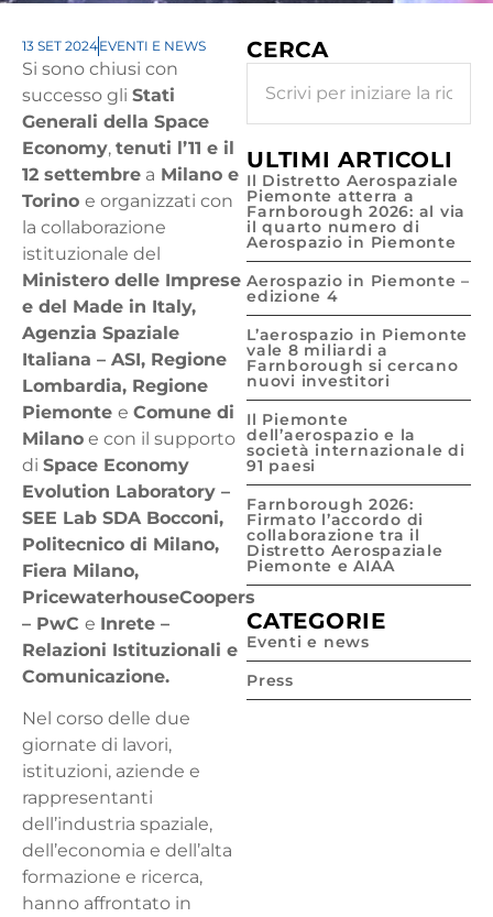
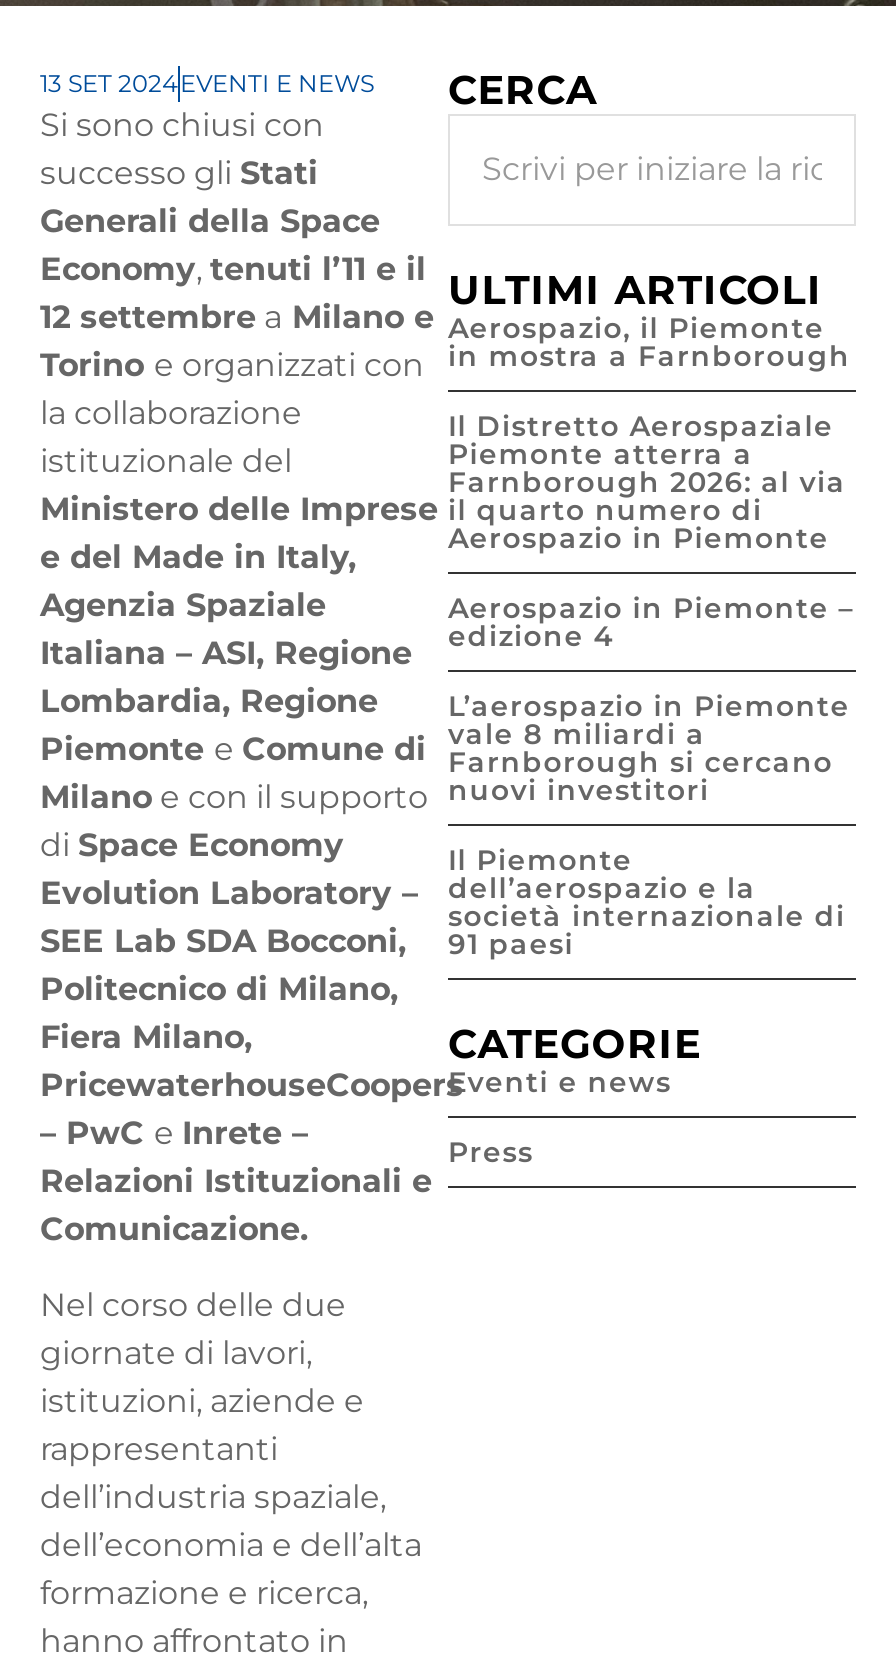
moved down: Il Distretto Aerospaziale | Piemonte atterra a | Farnborough 2026: al via | ... | società internazionale di | 91 paesi

+ Aerospazio, il Piemonte
+ in mostra a Farnborough

- Farnborough 2026:
- Firmato l’accordo di
- collaborazione tra il
- Distretto Aerospaziale
- Piemonte e AIAA

moved up: CATEGORIE | Press
